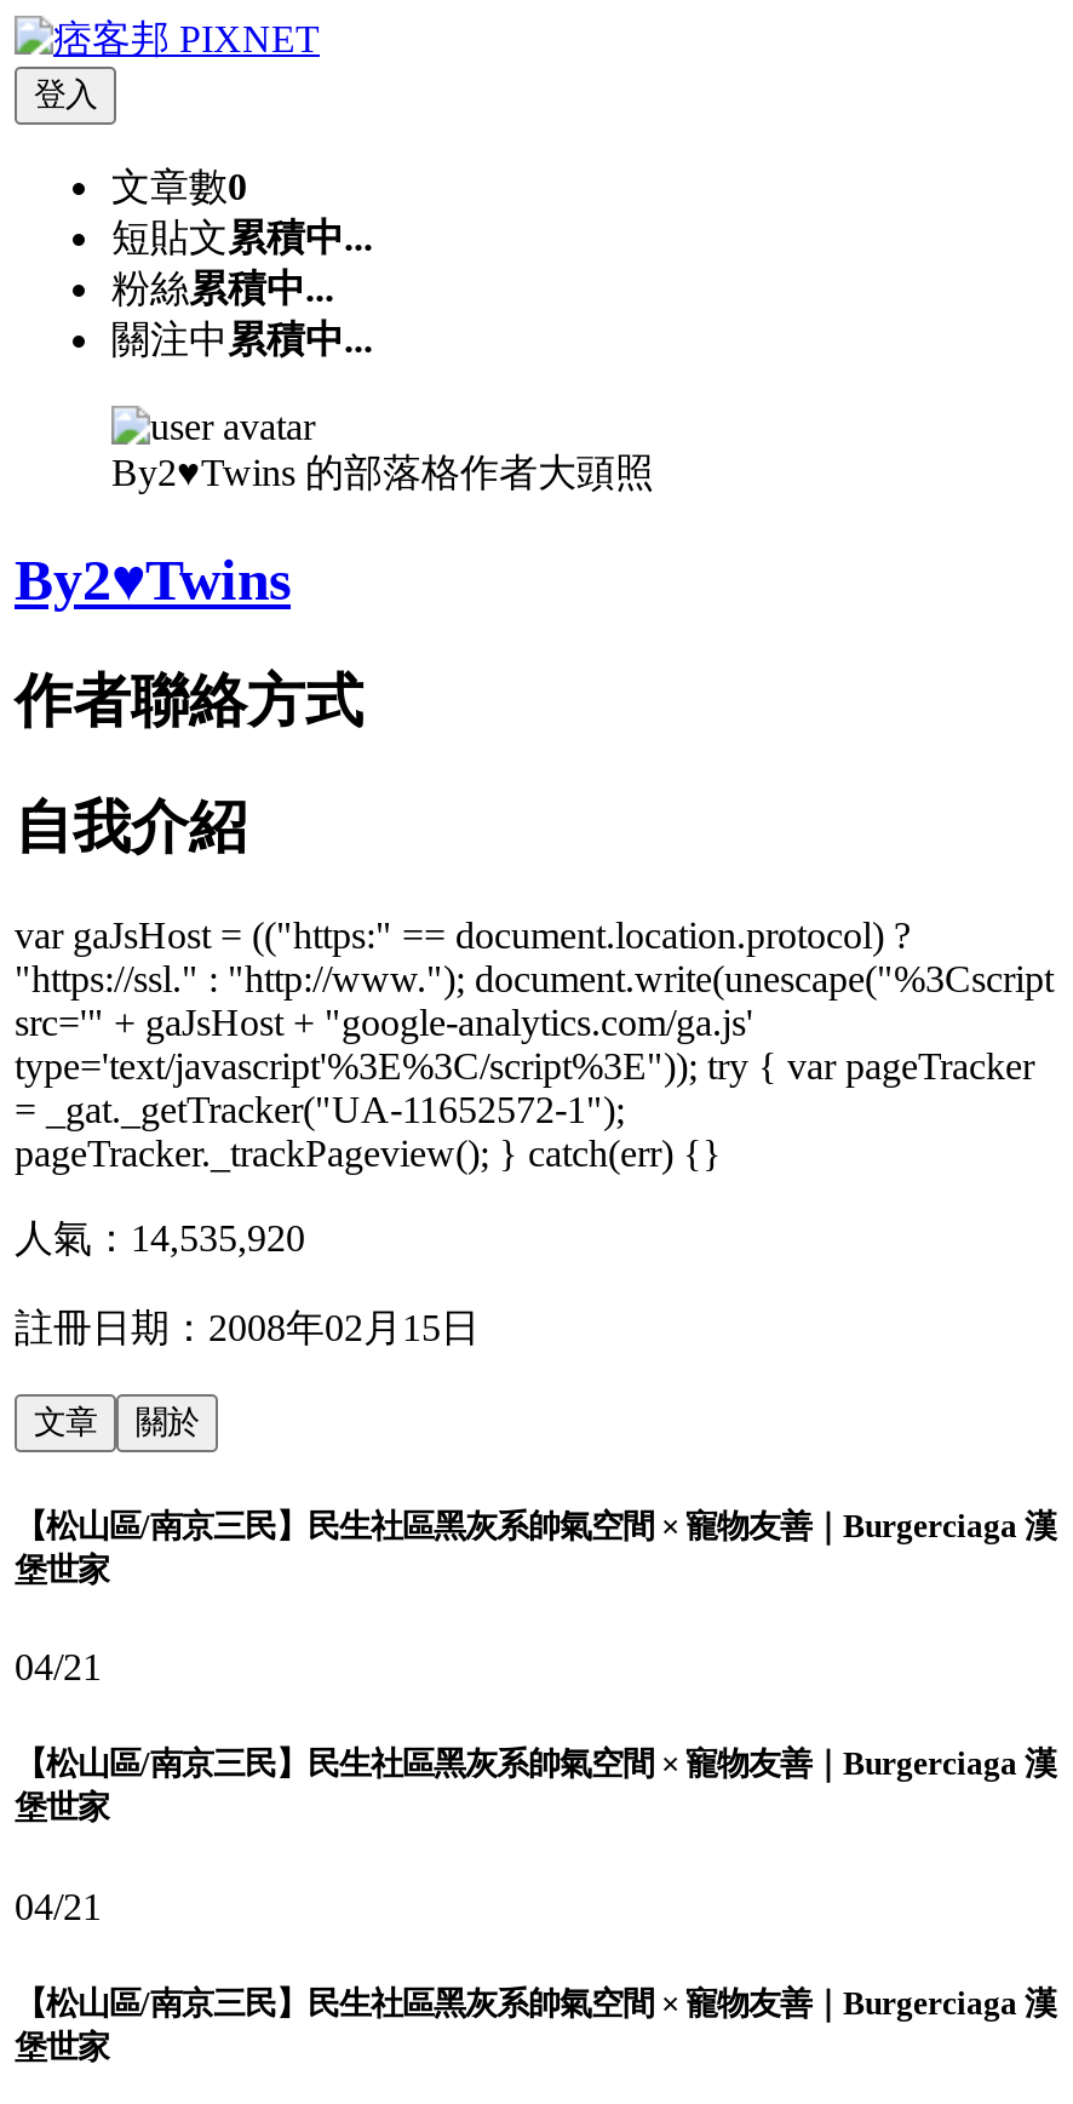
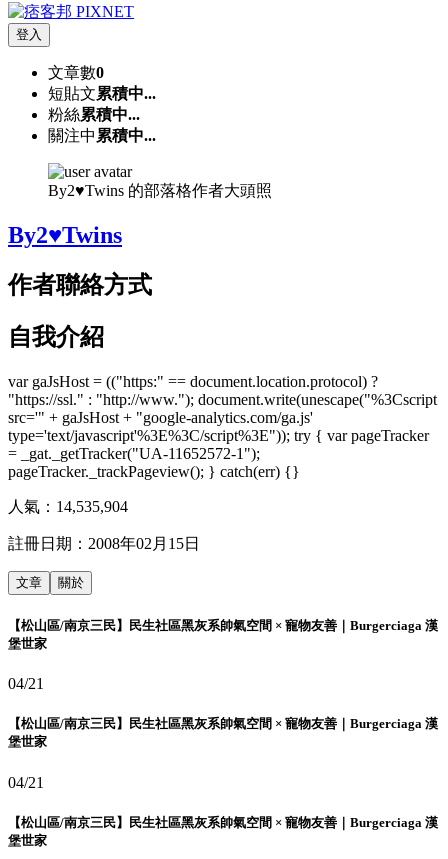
- 人氣：14,535,920
+ 人氣：14,535,904
